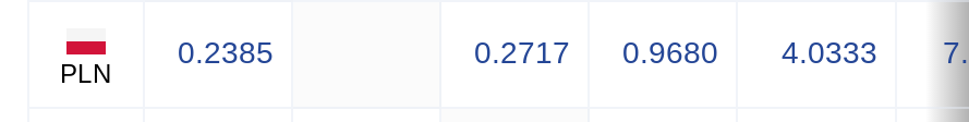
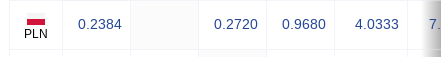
- 0.2385
+ 0.2384

- 0.2717
+ 0.2720
